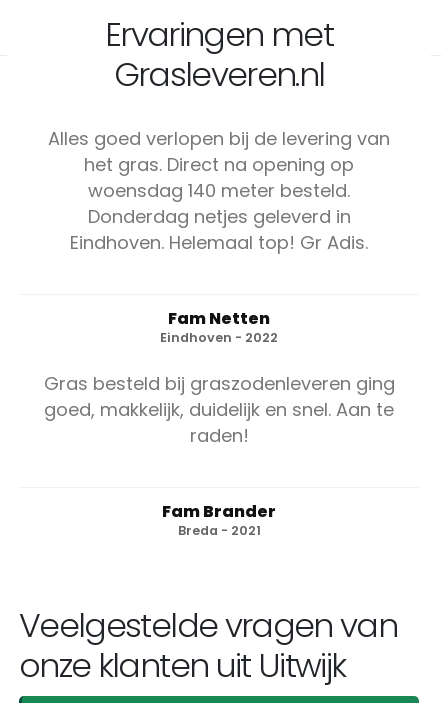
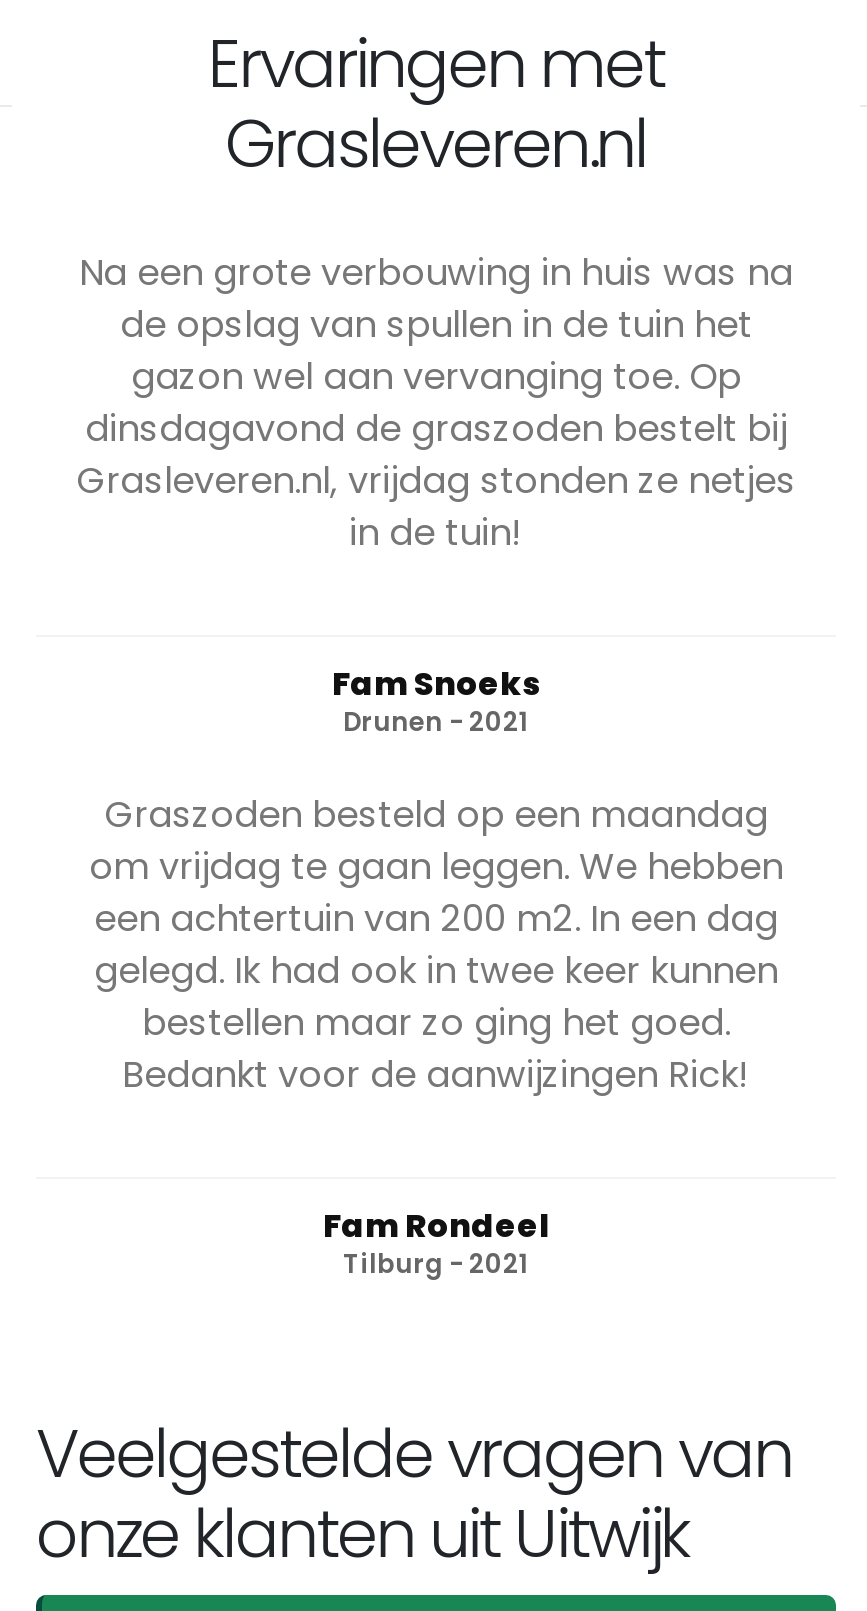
- Alles goed verlopen bij de levering van
- het gras. Direct na opening op
- woensdag 140 meter besteld.
- Donderdag netjes geleverd in
- Eindhoven. Helemaal top! Gr Adis.
+ Na een grote verbouwing in huis was na
+ de opslag van spullen in de tuin het
+ gazon wel aan vervanging toe. Op
+ dinsdagavond de graszoden bestelt bij
+ Grasleveren.nl, vrijdag stonden ze netjes
+ in de tuin!

- Fam Netten
- Eindhoven - 2022
+ Fam Snoeks
+ Drunen - 2021

- Gras besteld bij graszodenleveren ging
- goed, makkelijk, duidelijk en snel. Aan te
- raden!
+ Graszoden besteld op een maandag
+ om vrijdag te gaan leggen. We hebben
+ een achtertuin van 200 m2. In een dag
+ gelegd. Ik had ook in twee keer kunnen
+ bestellen maar zo ging het goed.
+ Bedankt voor de aanwijzingen Rick!

- Fam Brander
- Breda - 2021
+ Fam Rondeel
+ Tilburg - 2021
